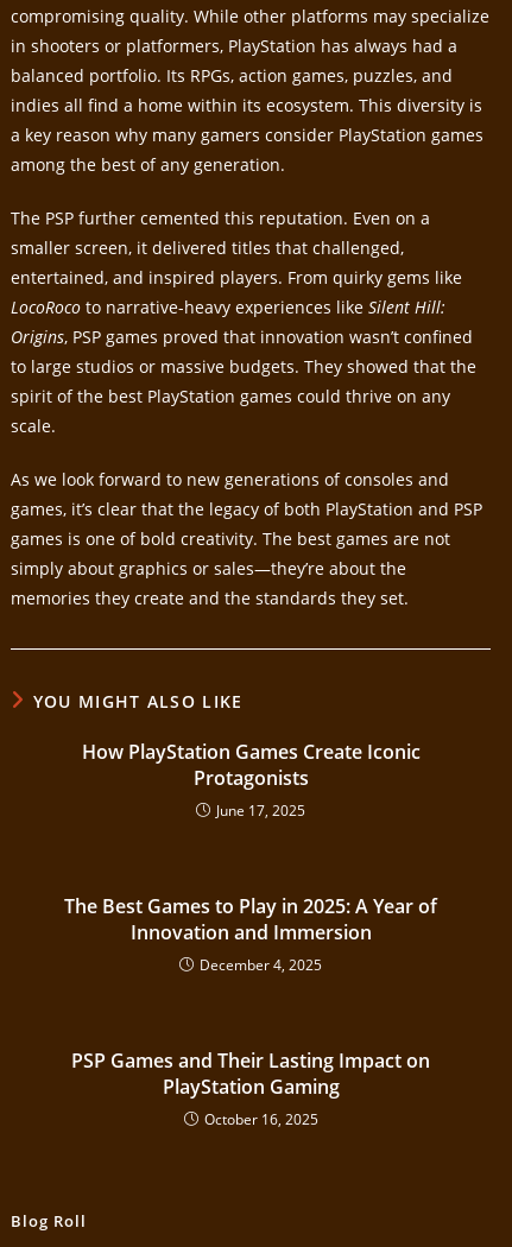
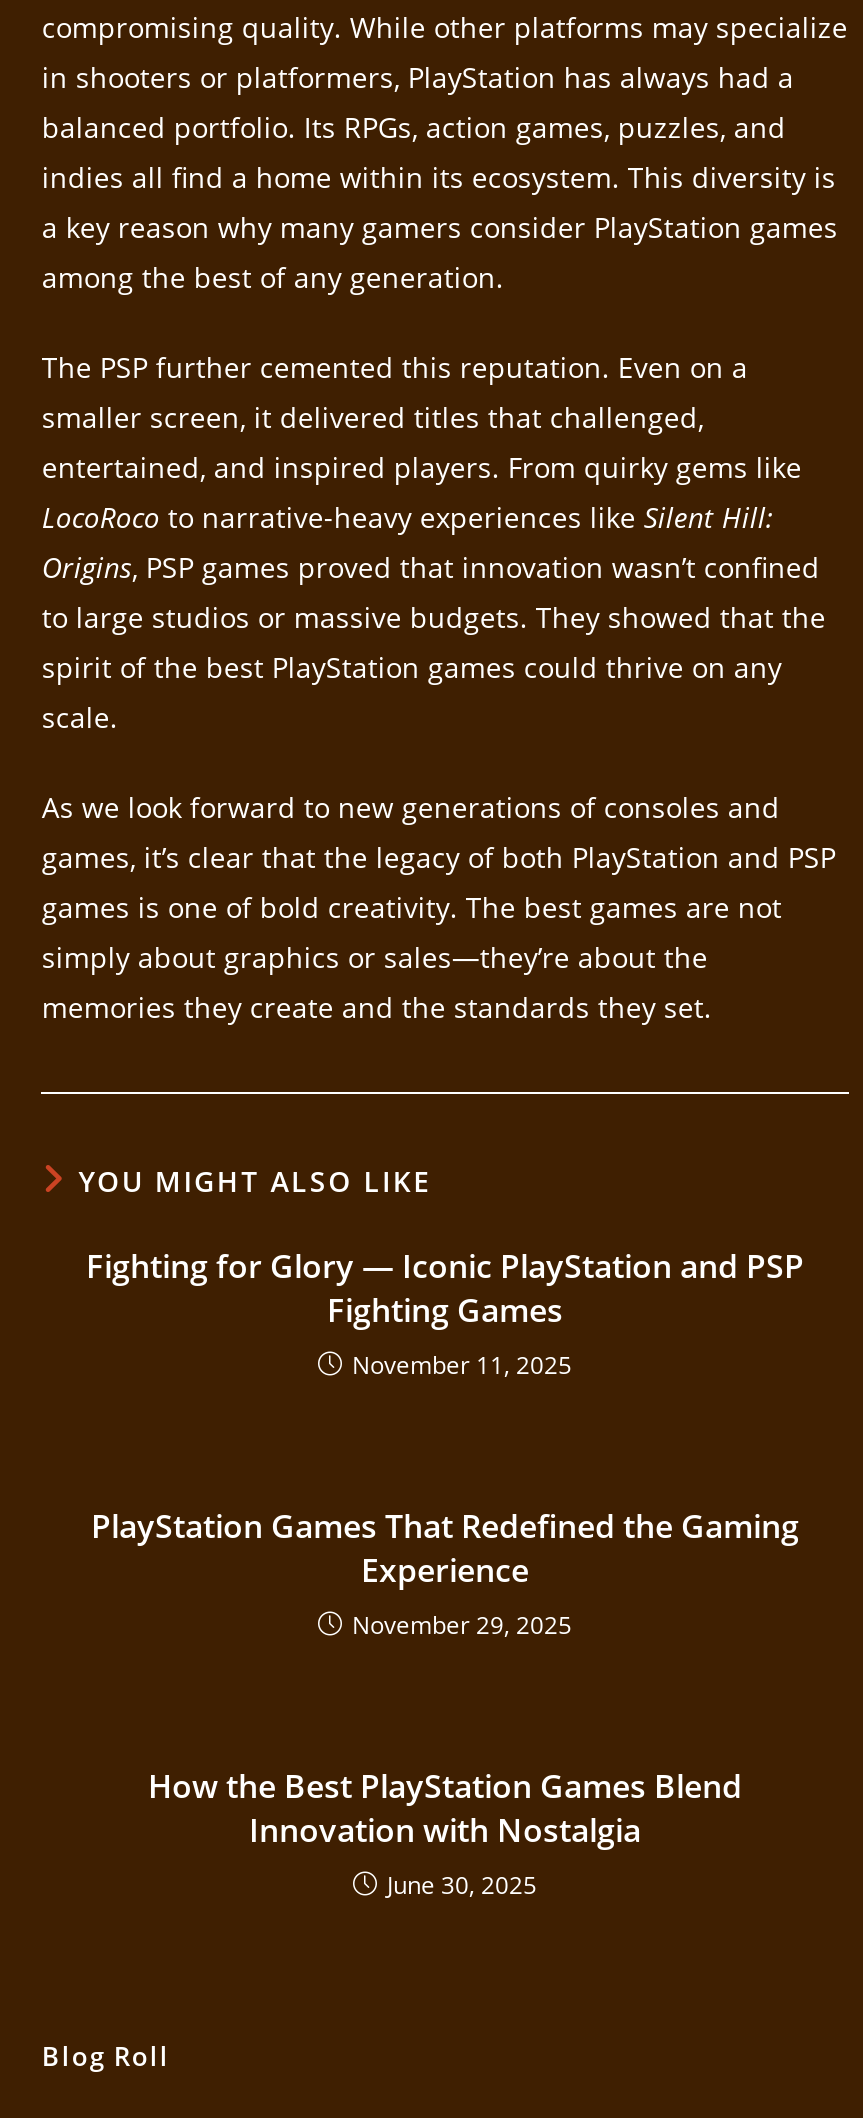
- How PlayStation Games Create Iconic
- Protagonists
- June 17, 2025
+ Fighting for Glory — Iconic PlayStation and PSP
+ Fighting Games
+ November 11, 2025

- The Best Games to Play in 2025: A Year of
- Innovation and Immersion
- December 4, 2025
+ PlayStation Games That Redefined the Gaming
+ Experience
+ November 29, 2025

- PSP Games and Their Lasting Impact on
- PlayStation Gaming
- October 16, 2025
+ How the Best PlayStation Games Blend
+ Innovation with Nostalgia
+ June 30, 2025
